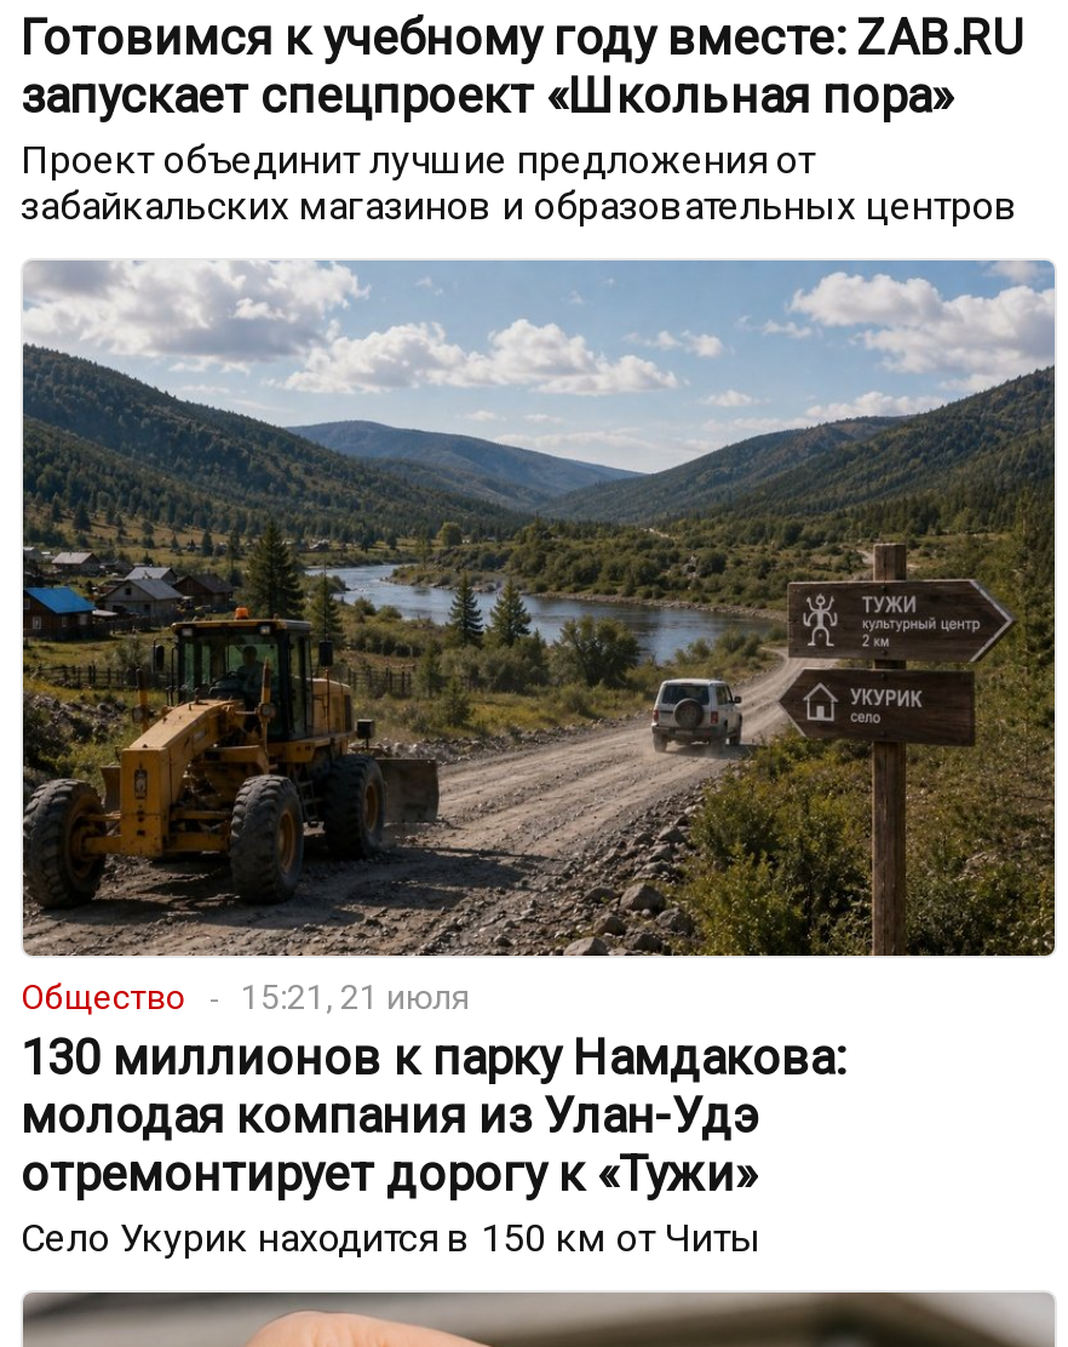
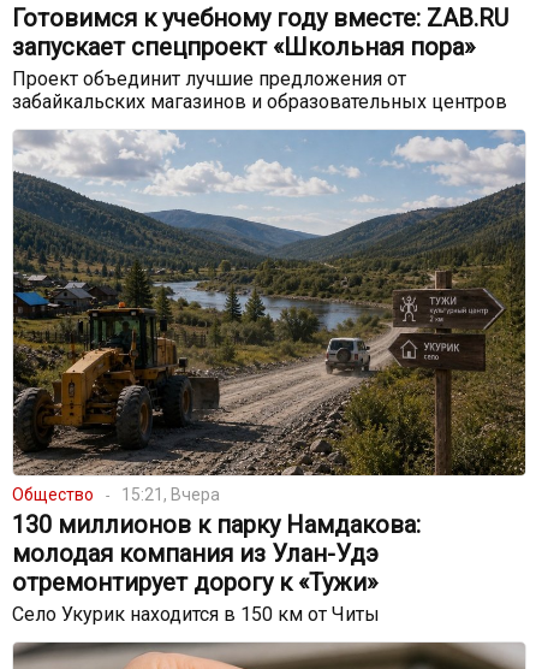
- Общество 15:21, 21 июля
+ Общество 15:21, Вчера
